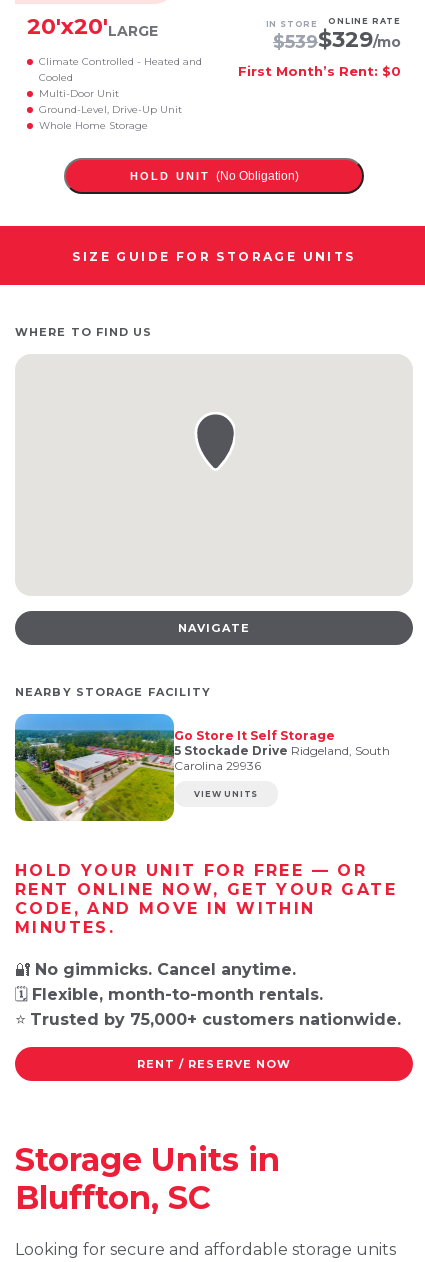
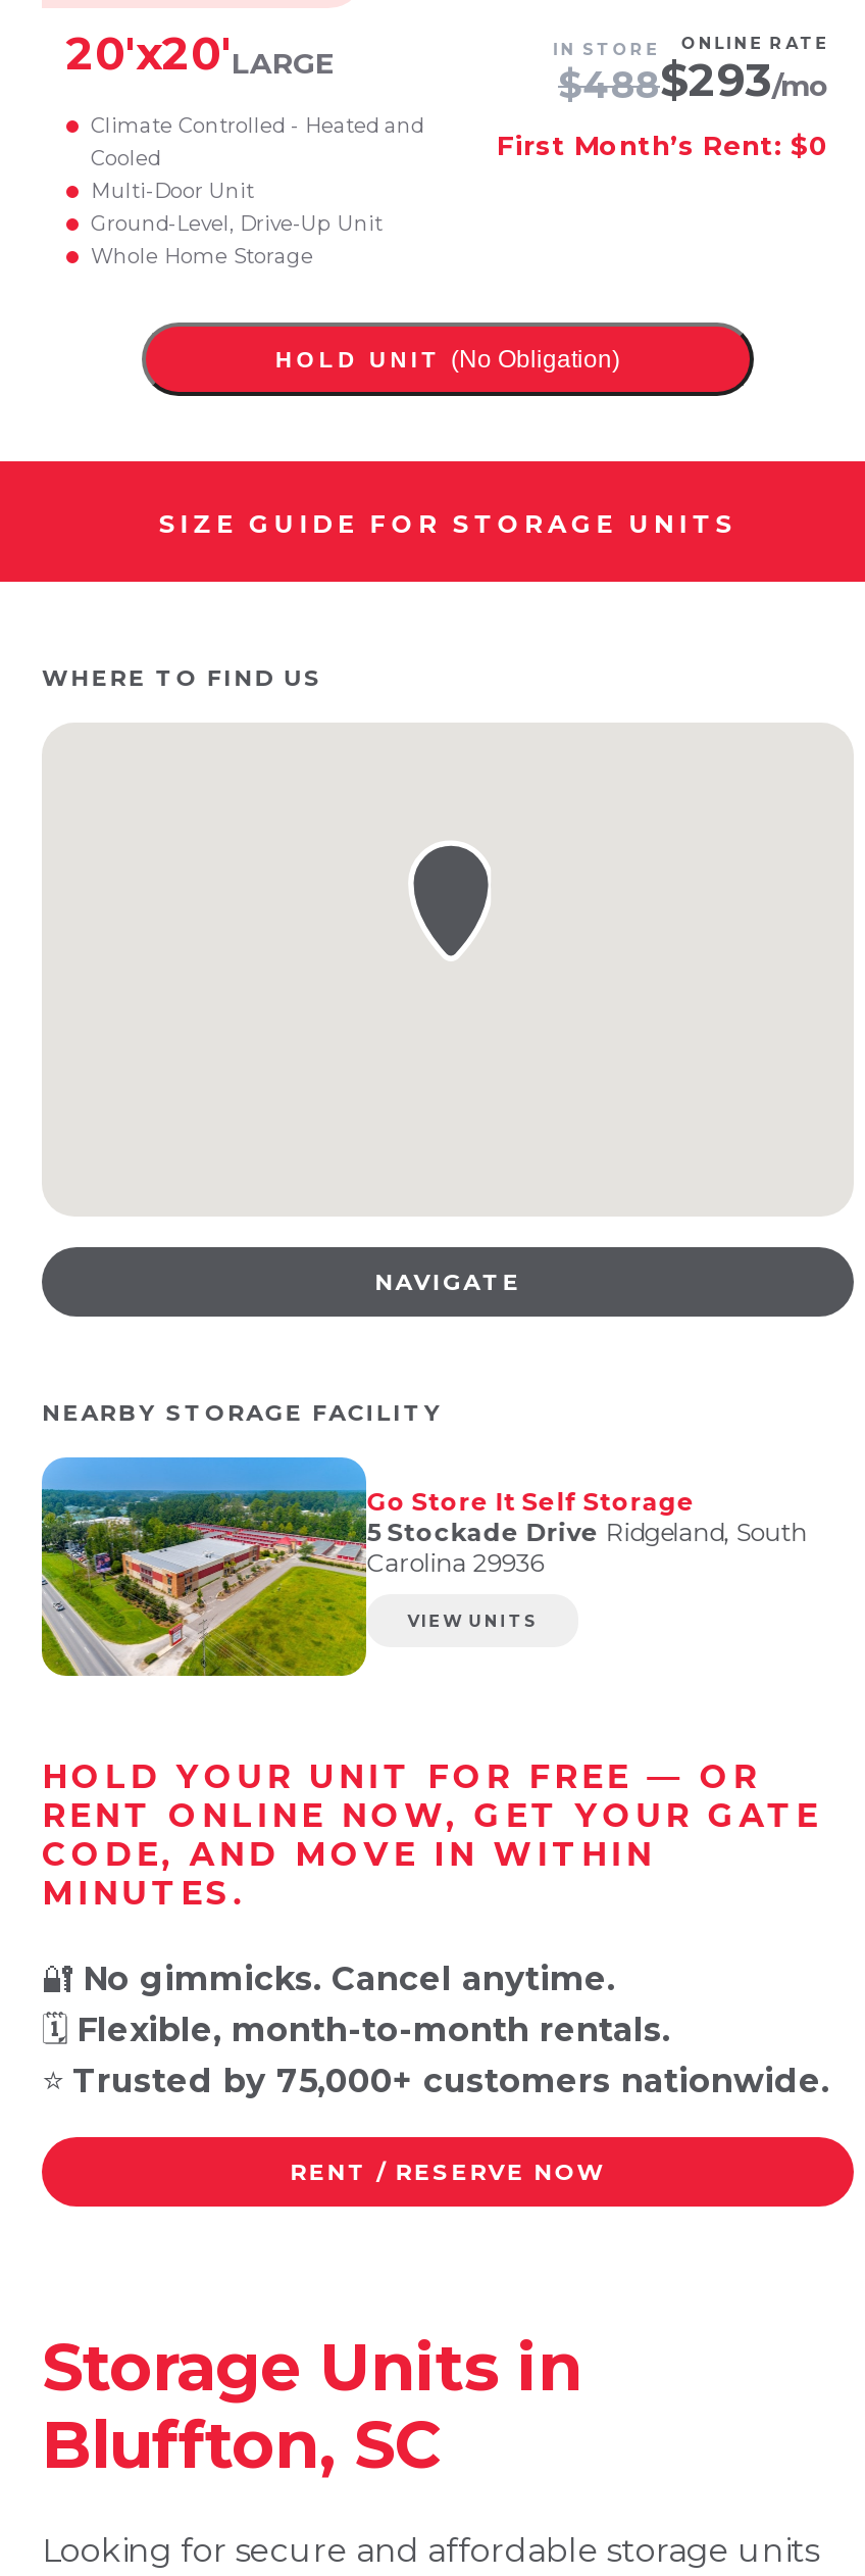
- $539
+ $488

- $329/mo
+ $293/mo
